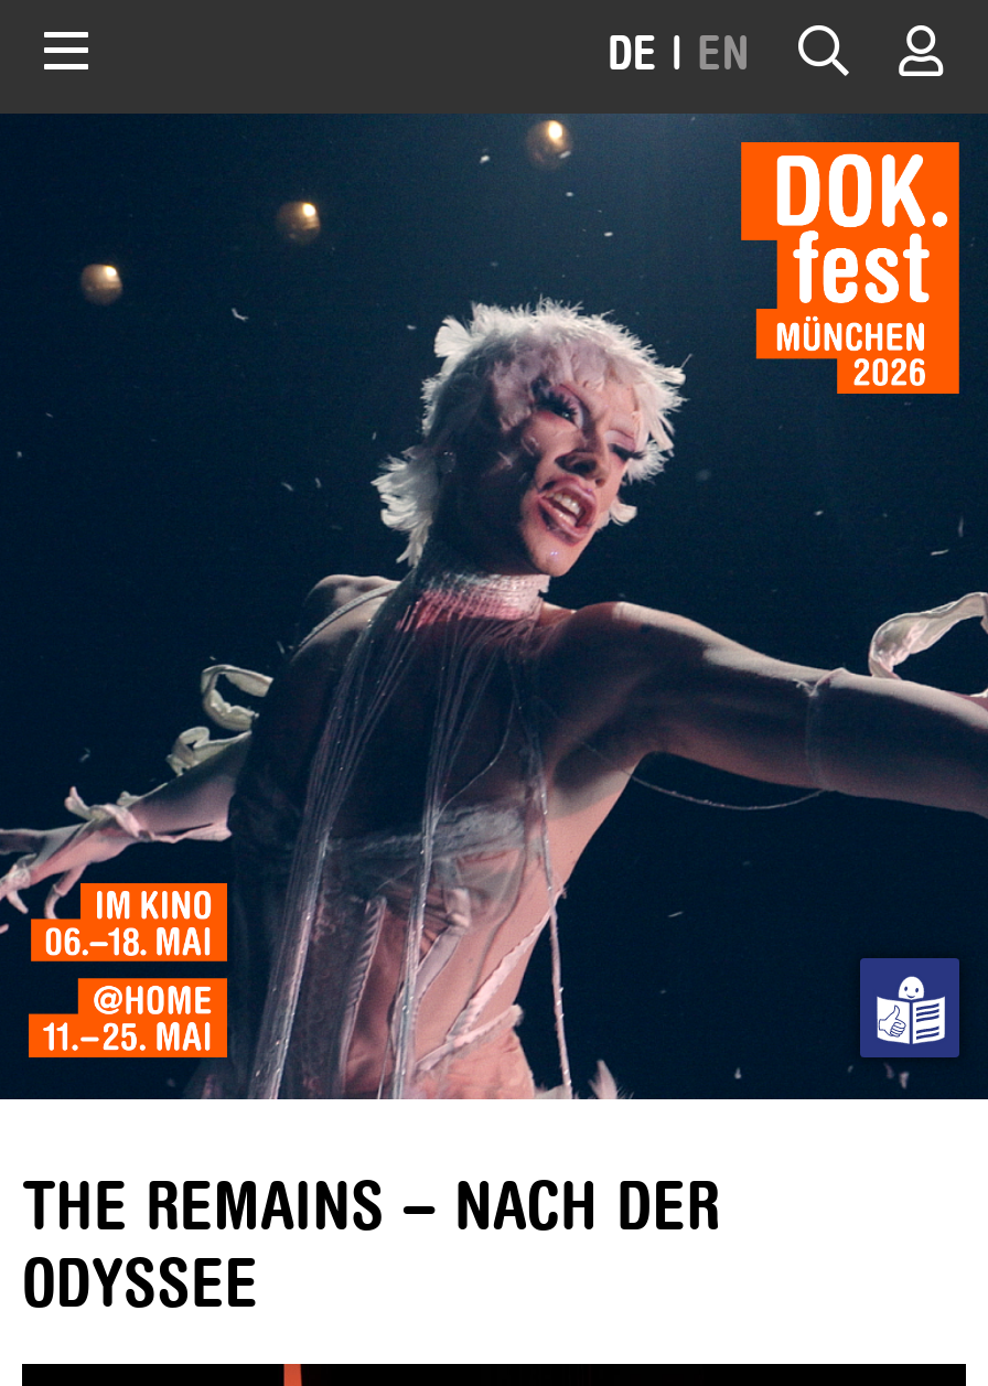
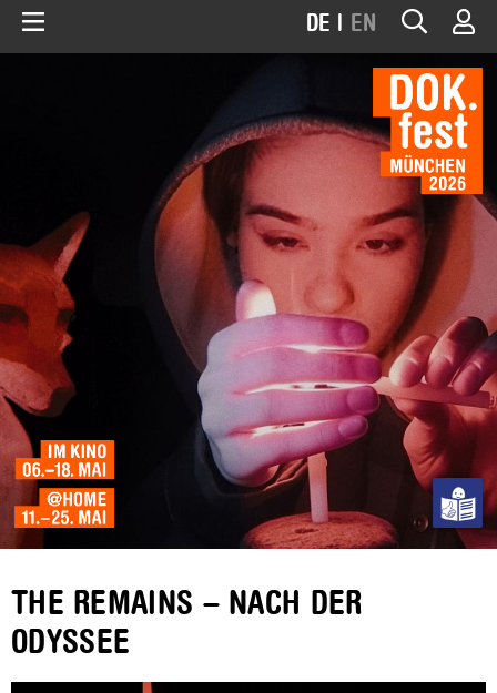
- [image]
+ [image]
